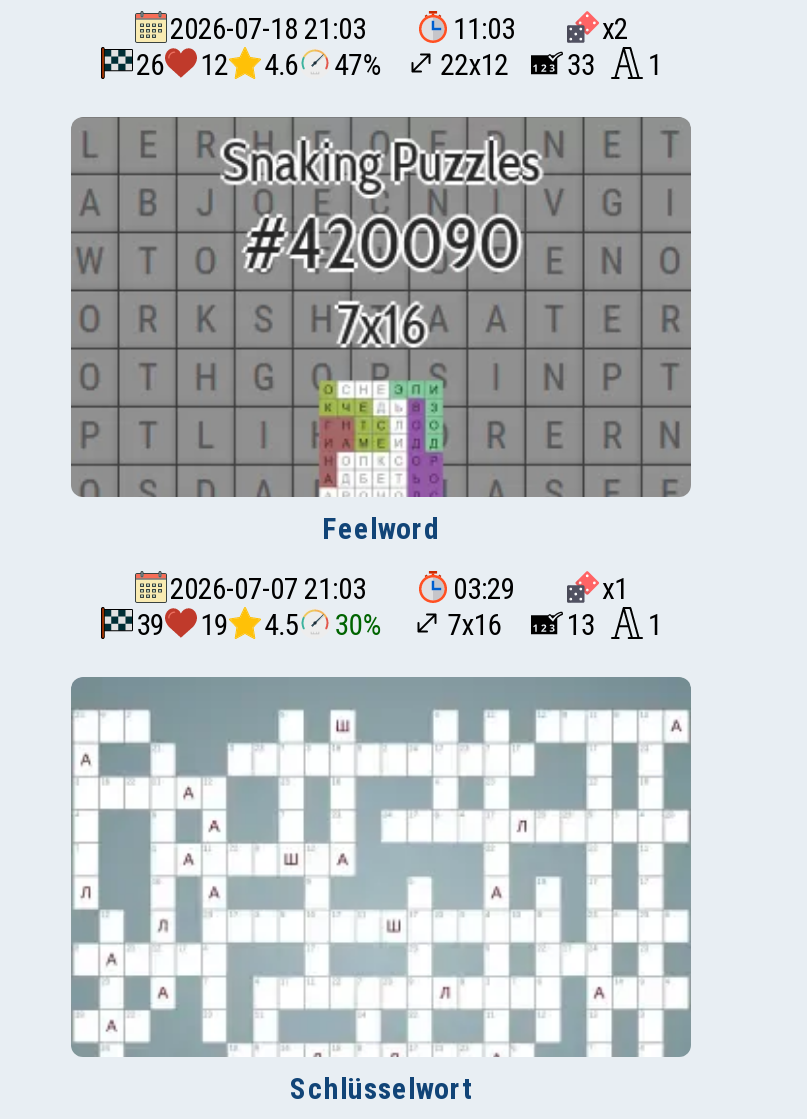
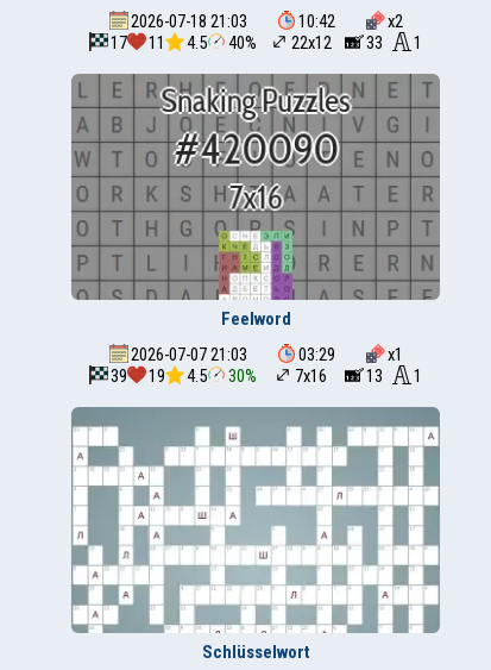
- 11:03
+ 10:42

- 26
+ 17

- 12
+ 11

- 4.6
+ 4.5

- 47%
+ 40%
